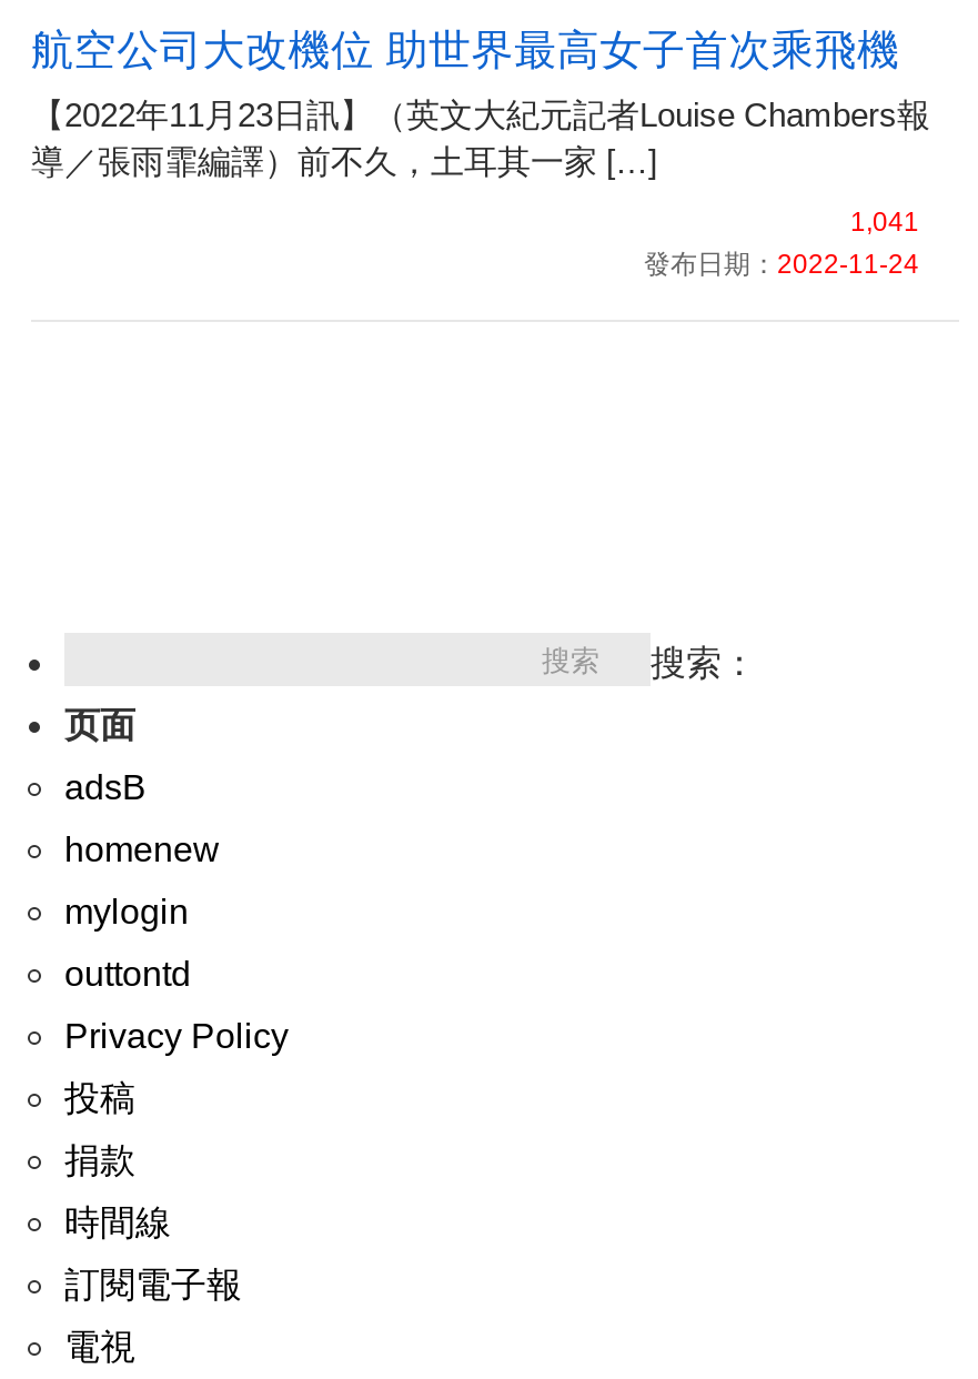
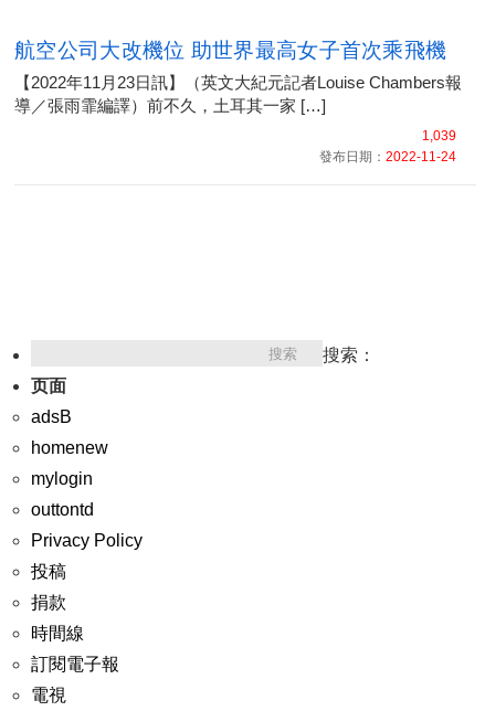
- 1,041
+ 1,039
